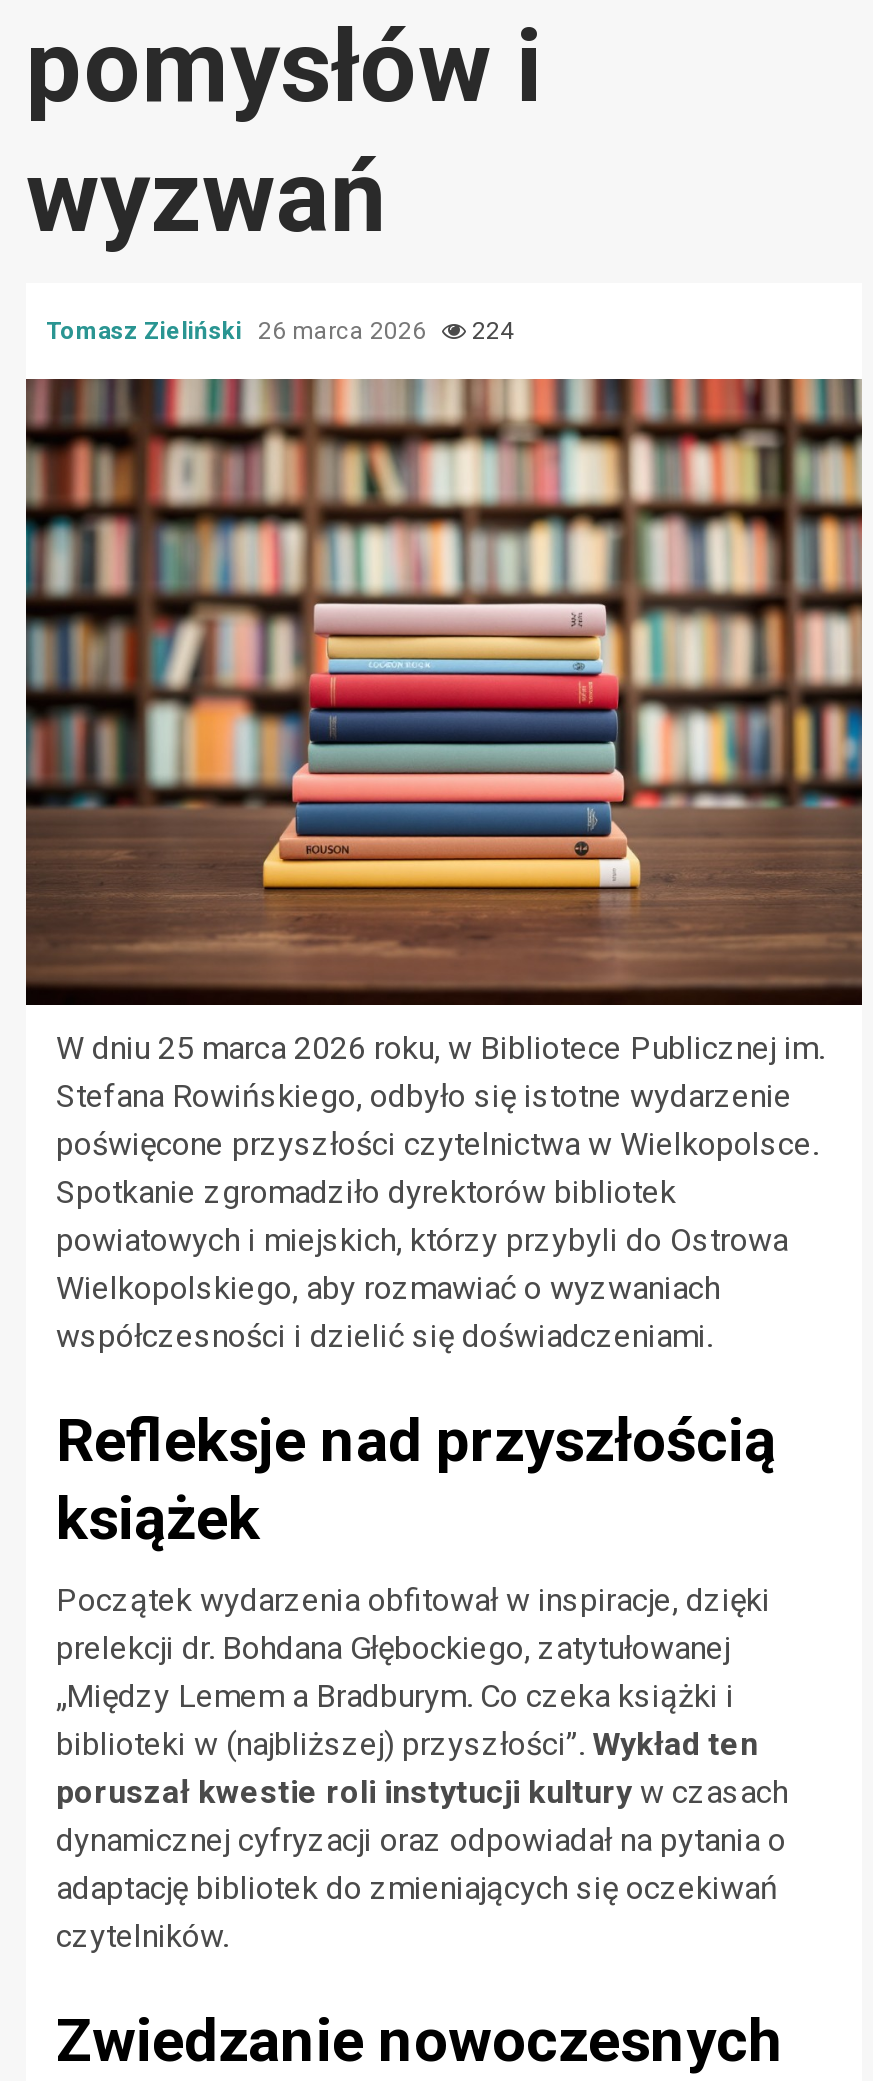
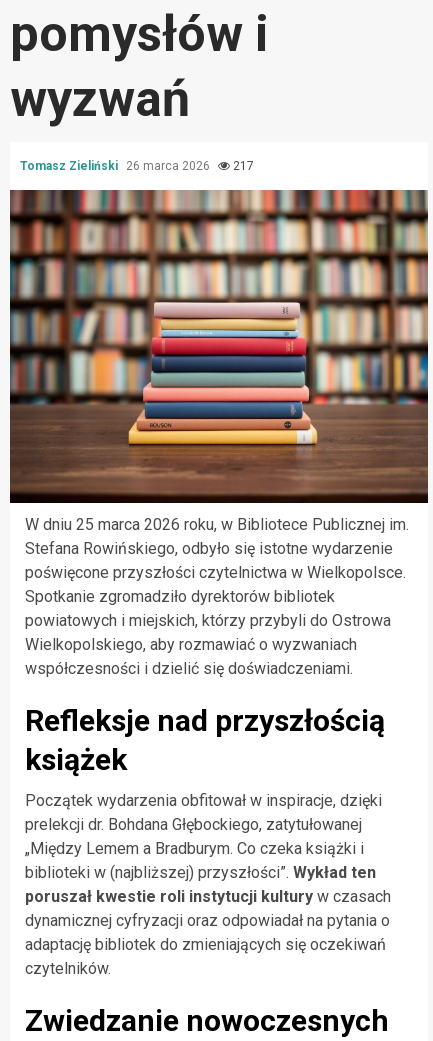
- Tomasz Zieliński 26 marca 2026 224
+ Tomasz Zieliński 26 marca 2026 217
